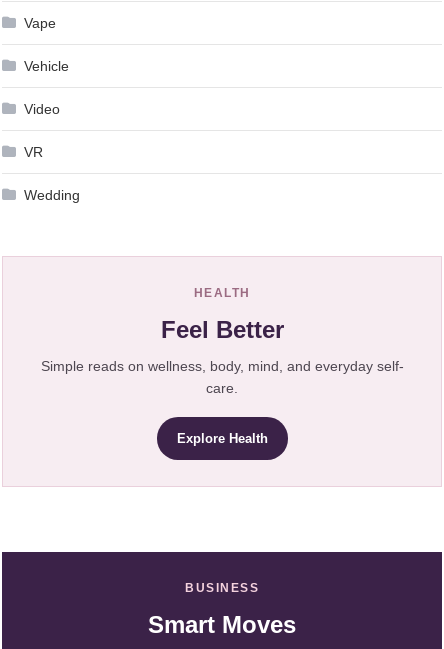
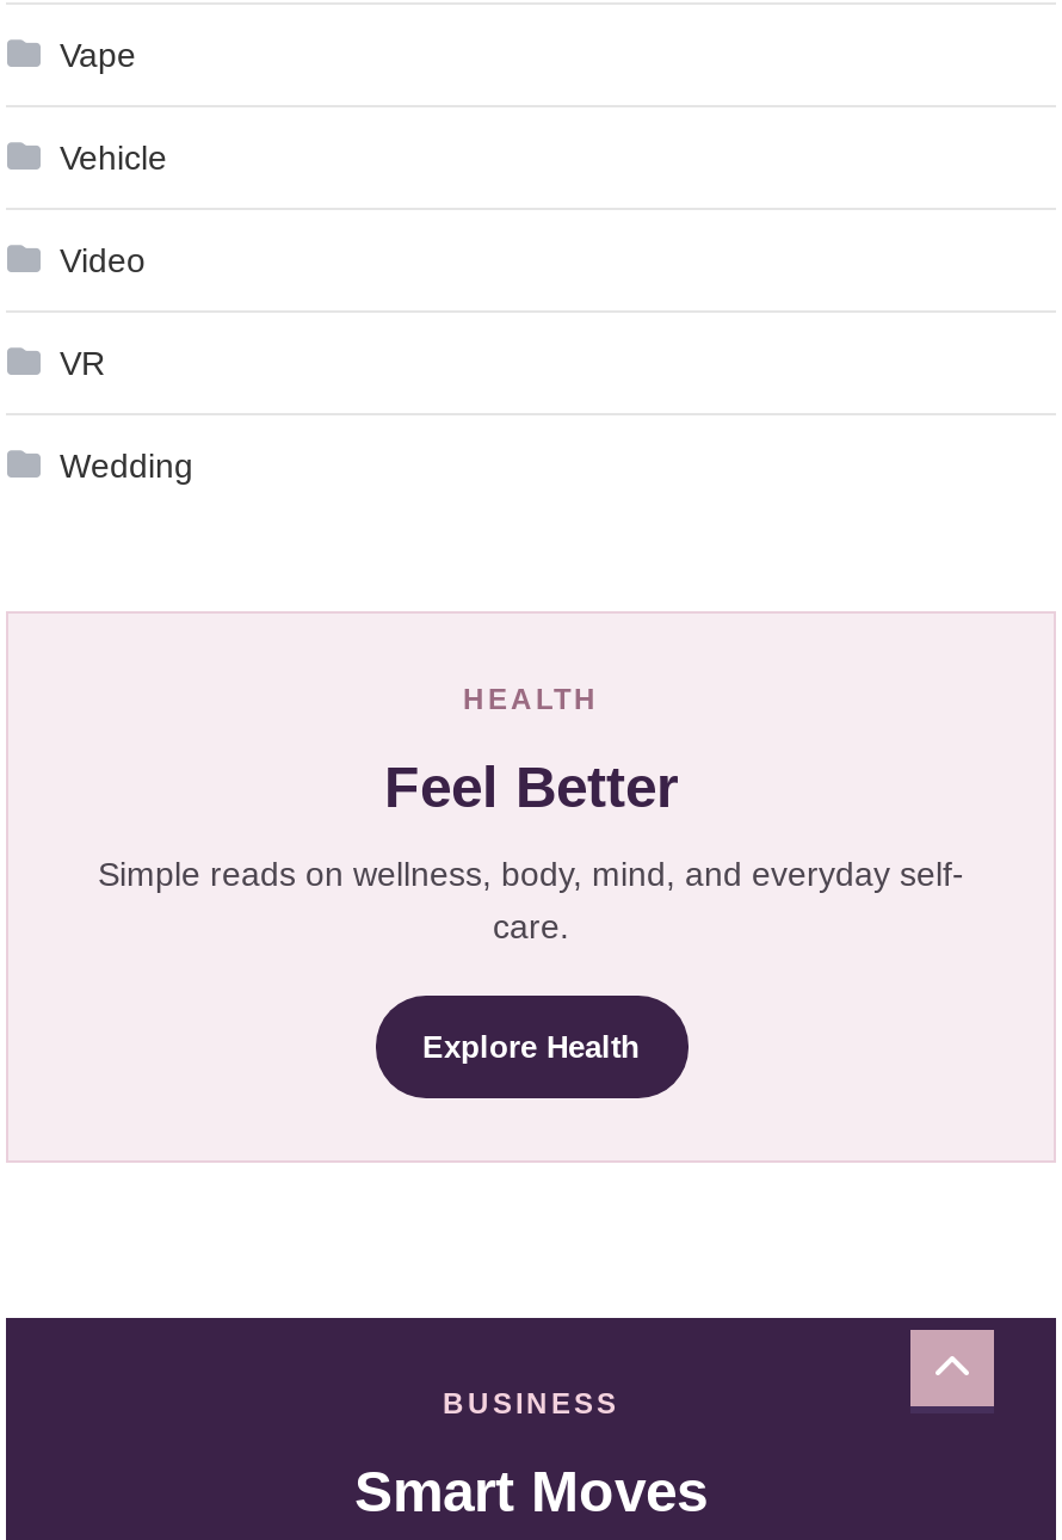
+ [image]
